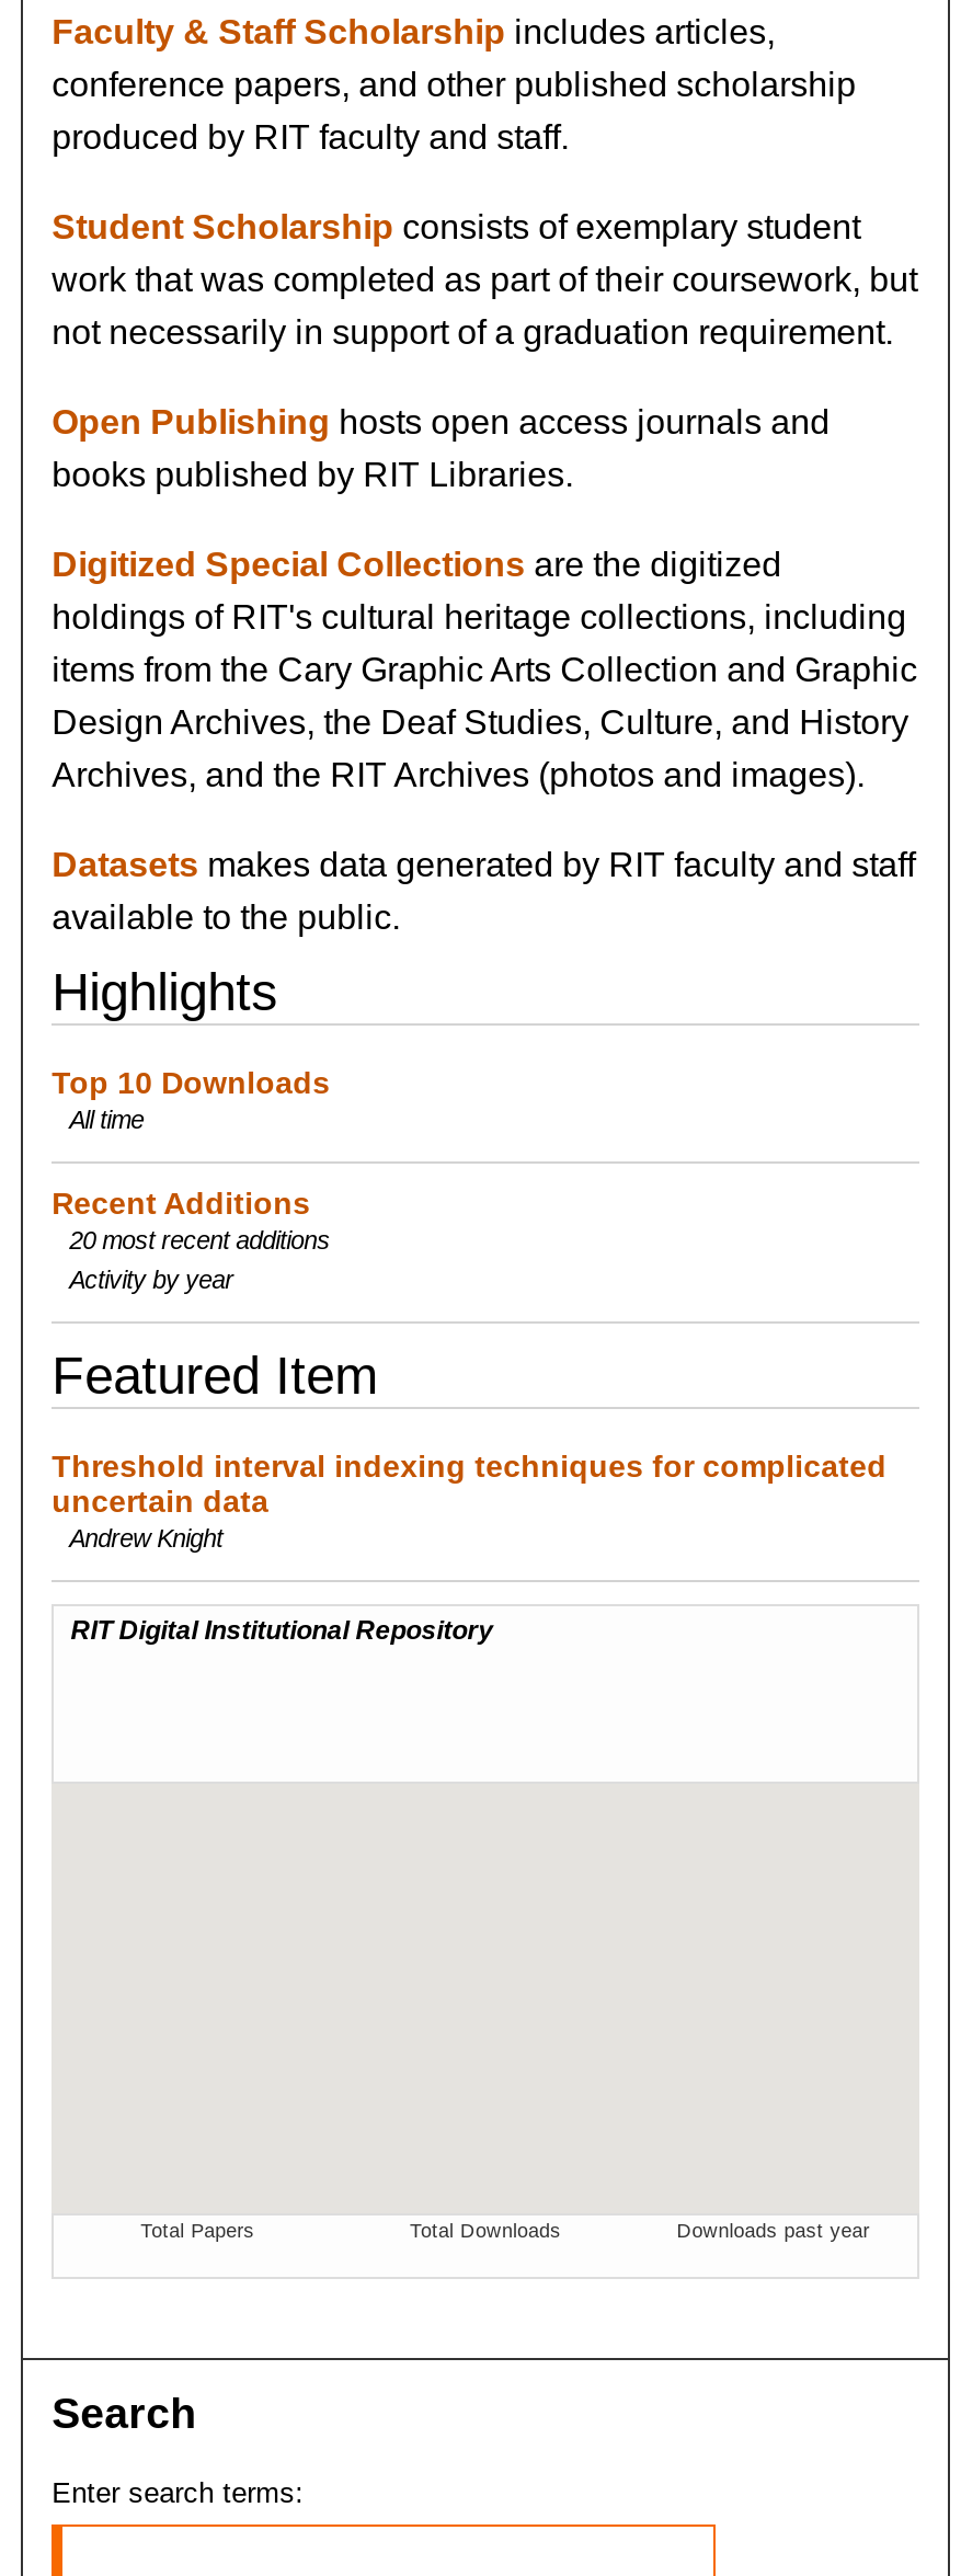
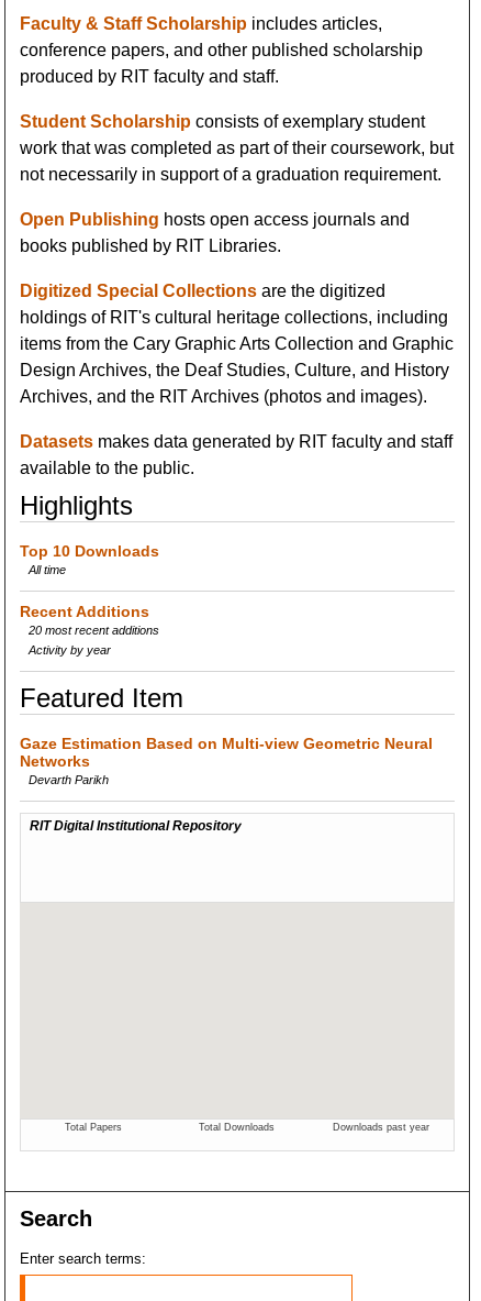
- Threshold interval indexing techniques for complicated
- uncertain data
- Andrew Knight
+ Gaze Estimation Based on Multi-view Geometric Neural
+ Networks
+ Devarth Parikh
